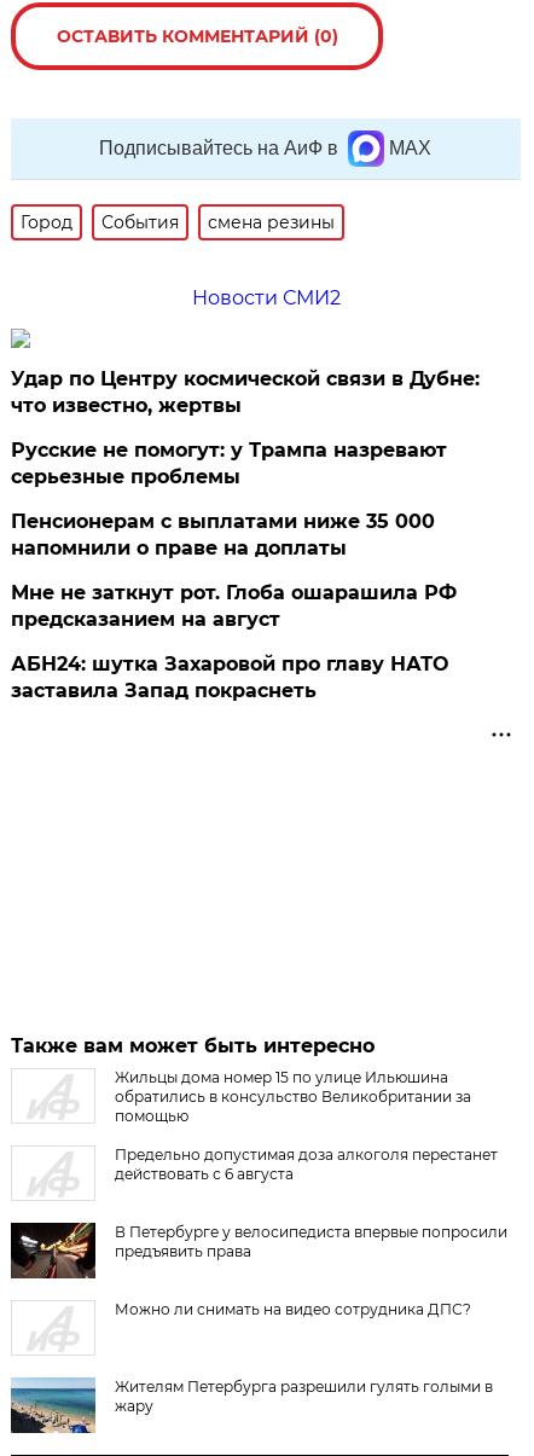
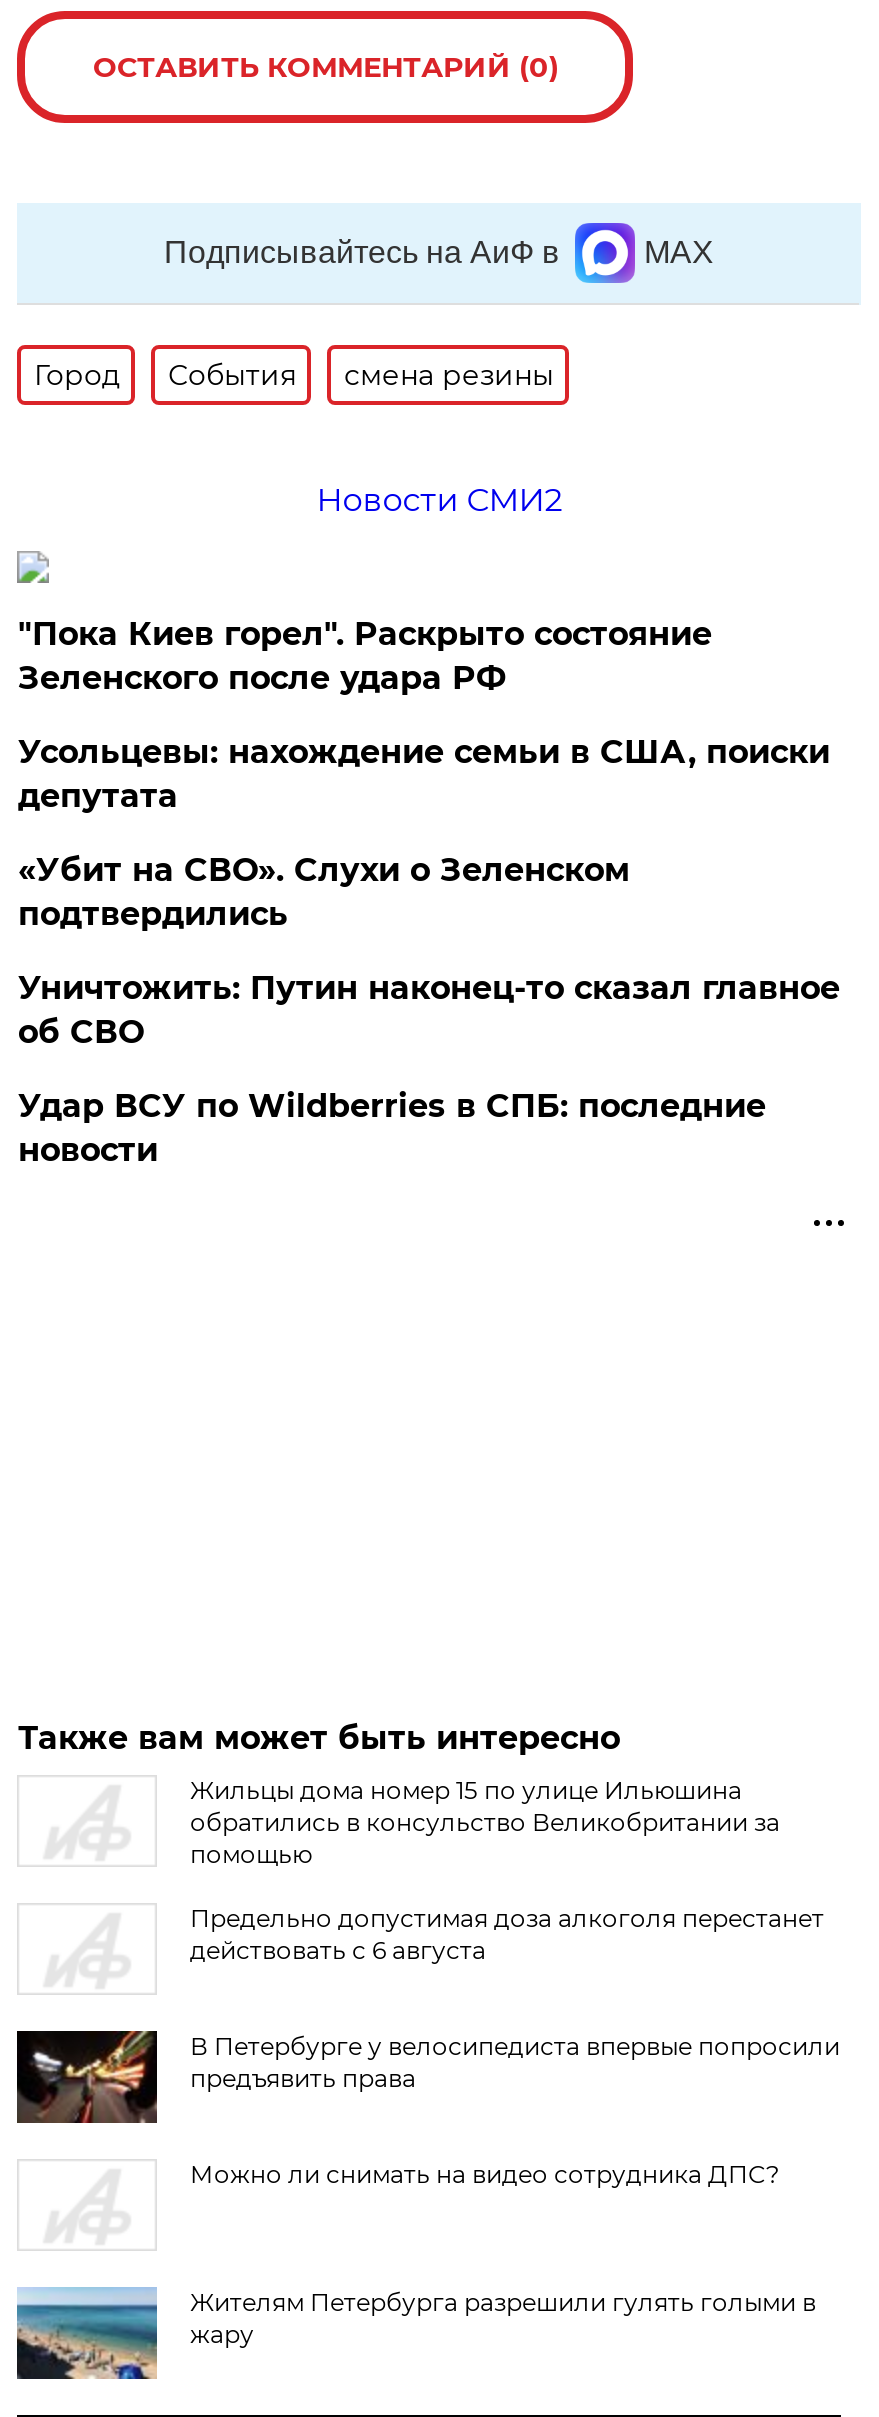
- Удар по Центру космической связи в Дубне:
- что известно, жертвы
+ "Пока Киев горел". Раскрыто состояние
+ Зеленского после удара РФ

- Русские не помогут: у Трампа назревают
- серьезные проблемы
+ Усольцевы: нахождение семьи в США, поиски
+ депутата

- Пенсионерам с выплатами ниже 35 000
- напомнили о праве на доплаты
+ «Убит на СВО». Слухи о Зеленском
+ подтвердились

- Мне не заткнут рот. Глоба ошарашила РФ
- предсказанием на август
+ Уничтожить: Путин наконец-то сказал главное
+ об СВО

- АБН24: шутка Захаровой про главу НАТО
- заставила Запад покраснеть
+ Удар ВСУ по Wildberries в СПБ: последние
+ новости
